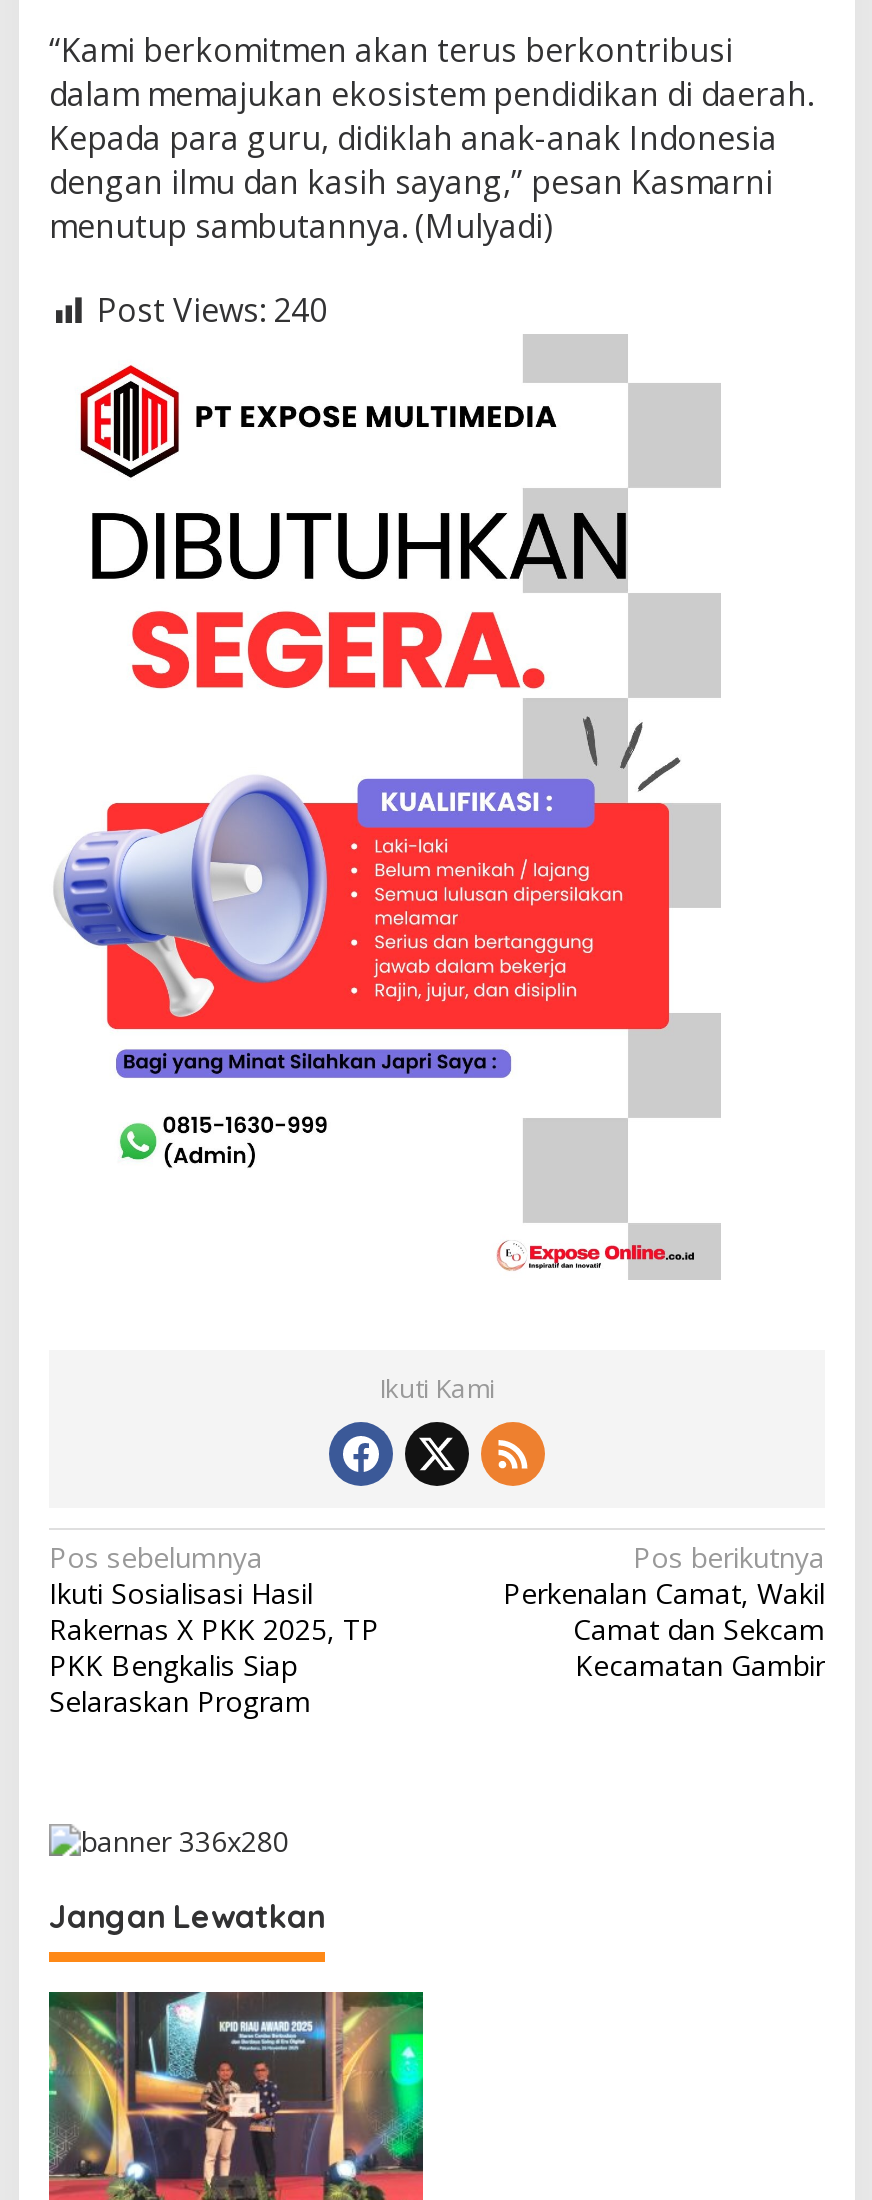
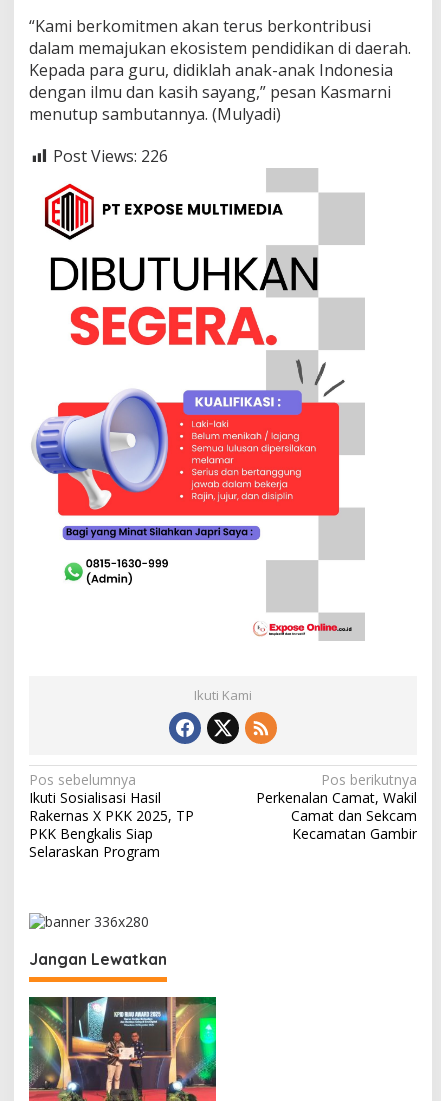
- Post Views: 240
+ Post Views: 226
